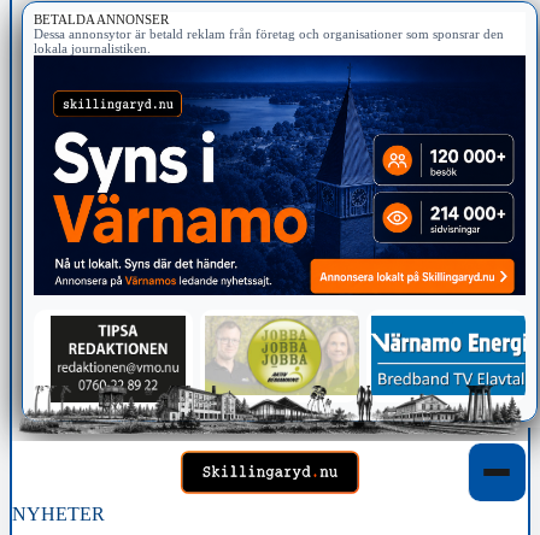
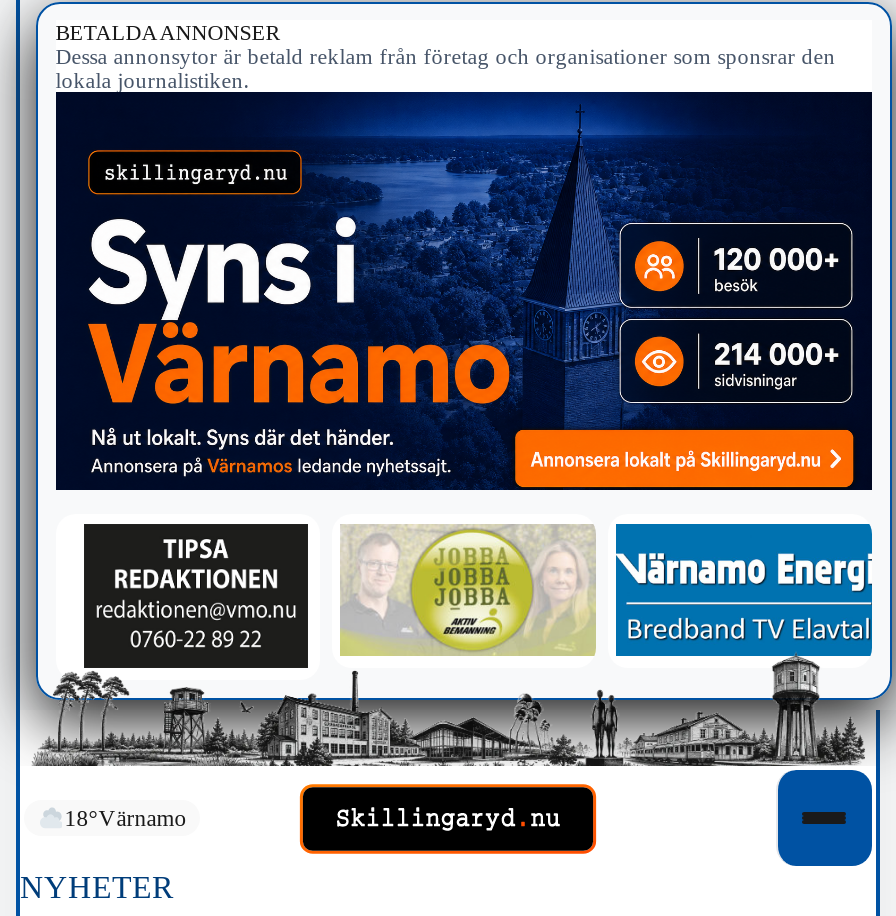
+ 18°Värnamo

- [image]
+ [image]
